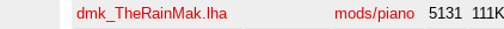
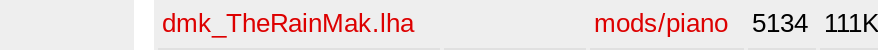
- mods/piano 5131 111K
+ mods/piano 5134 111K
